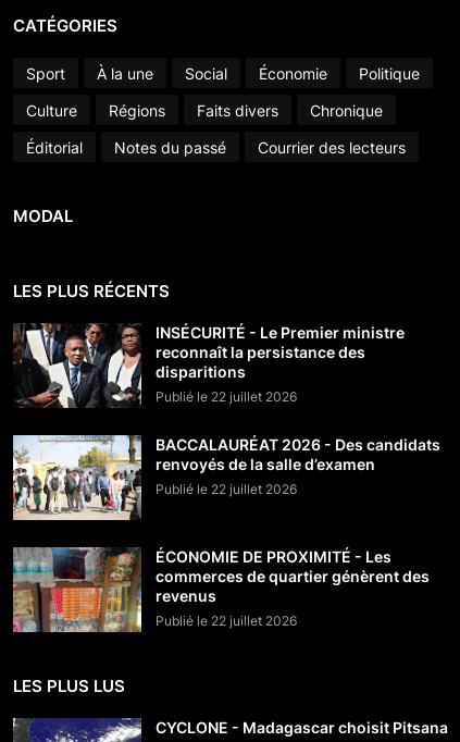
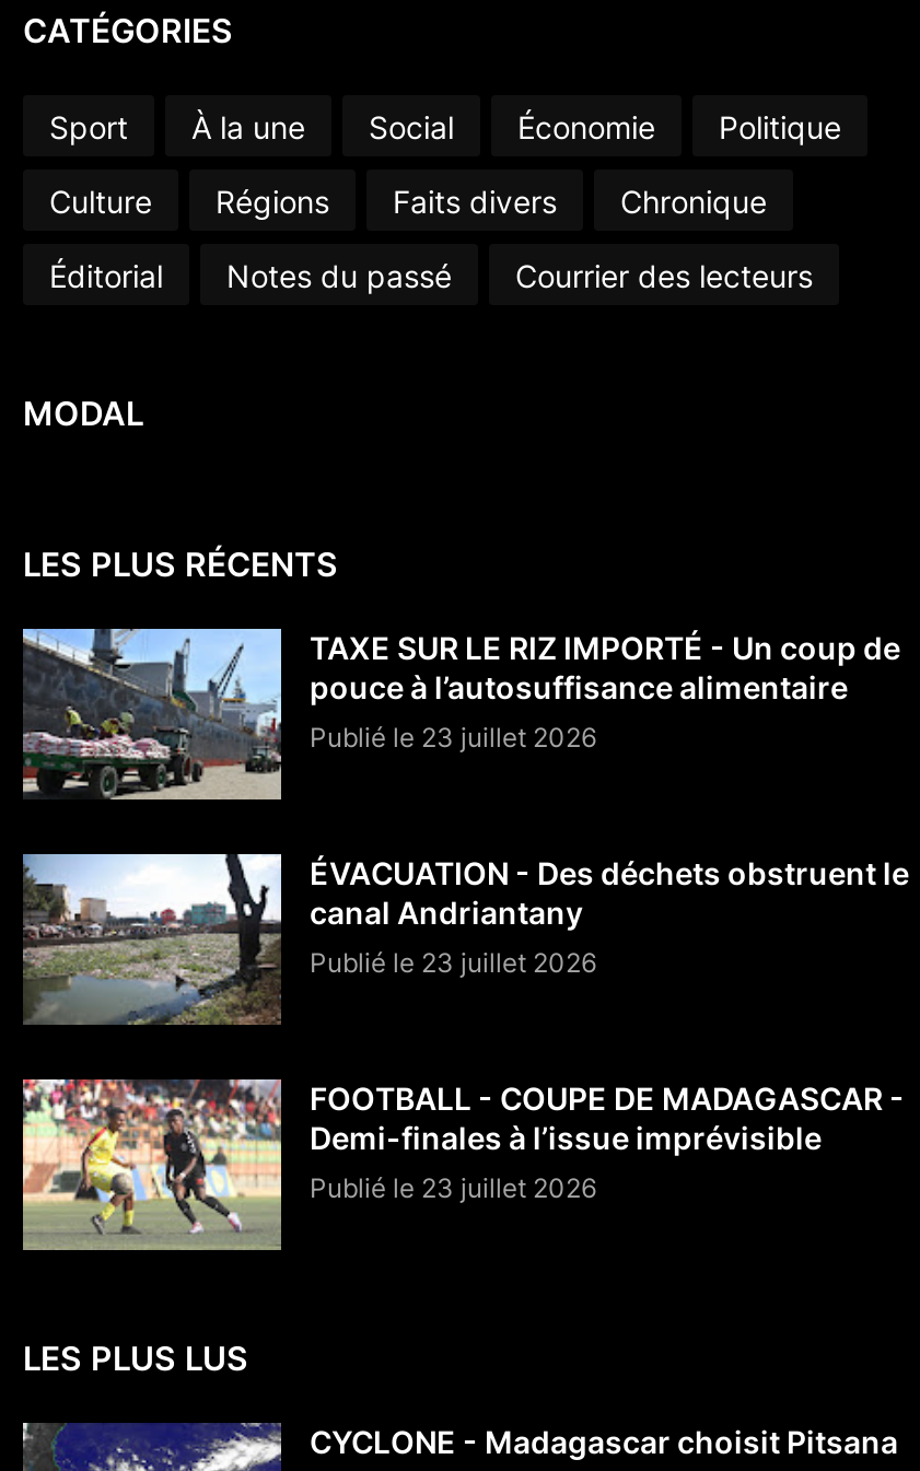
- [image]
- INSÉCURITÉ - Le Premier ministre
- reconnaît la persistance des
- disparitions
- Publié le 22 juillet 2026
+ [image]
+ TAXE SUR LE RIZ IMPORTÉ - Un coup de
+ pouce à l’autosuffisance alimentaire
+ Publié le 23 juillet 2026

- [image]
- BACCALAURÉAT 2026 - Des candidats
- renvoyés de la salle d’examen
- Publié le 22 juillet 2026
+ [image]
+ ÉVACUATION - Des déchets obstruent le
+ canal Andriantany
+ Publié le 23 juillet 2026

- [image]
- ÉCONOMIE DE PROXIMITÉ - Les
- commerces de quartier génèrent des
- revenus
- Publié le 22 juillet 2026
+ [image]
+ FOOTBALL - COUPE DE MADAGASCAR -
+ Demi-finales à l’issue imprévisible
+ Publié le 23 juillet 2026
